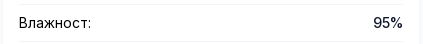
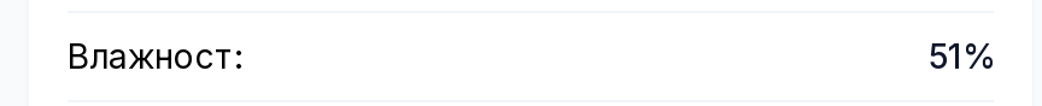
- 95%
+ 51%
